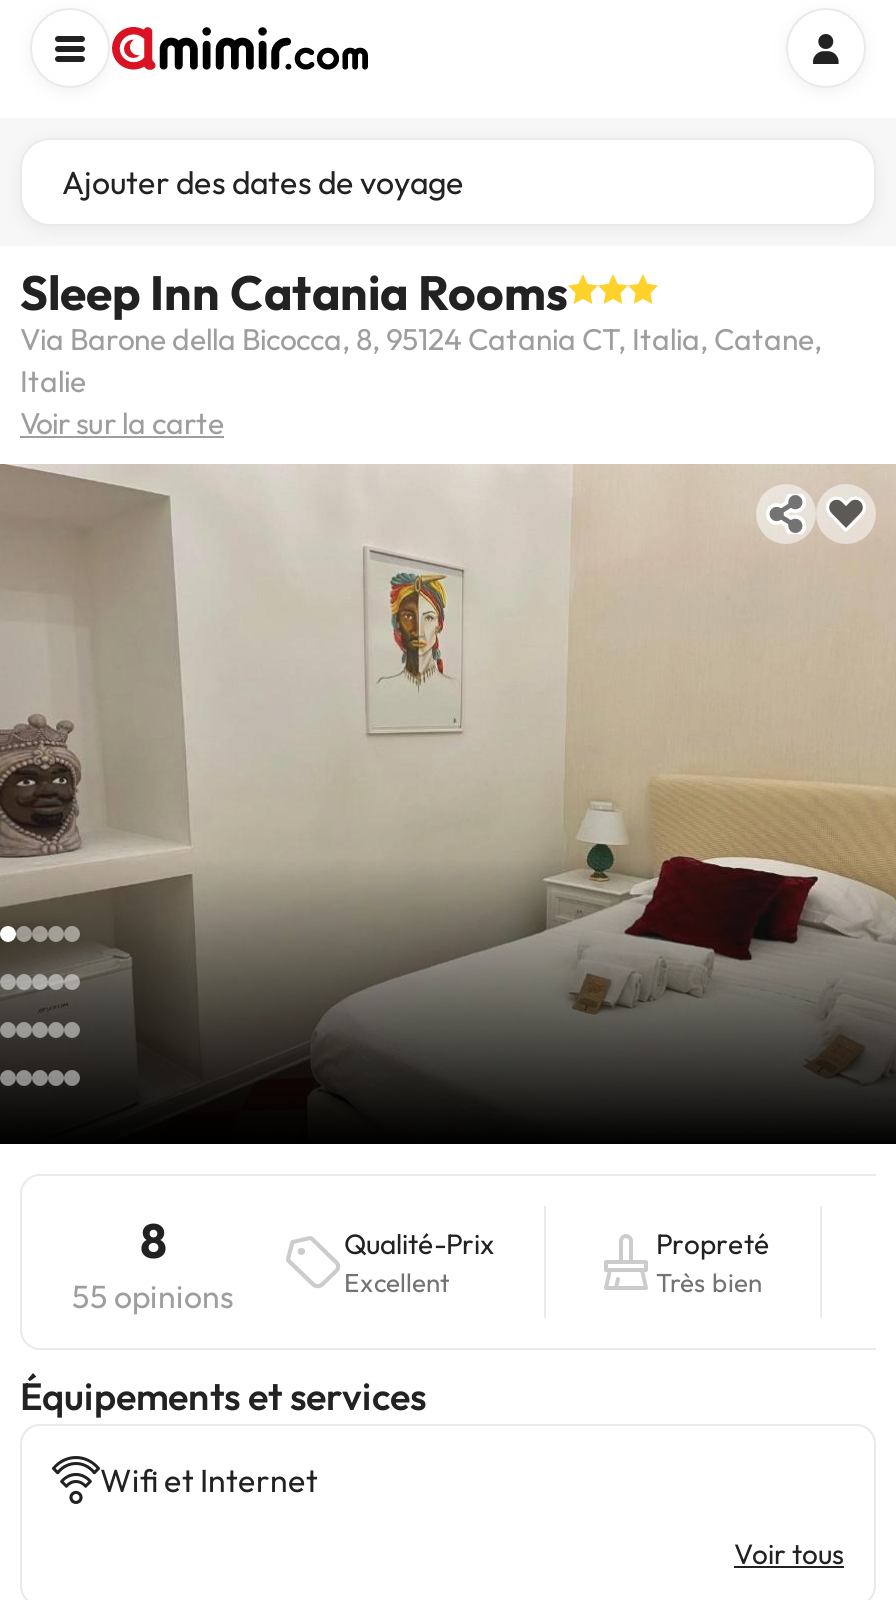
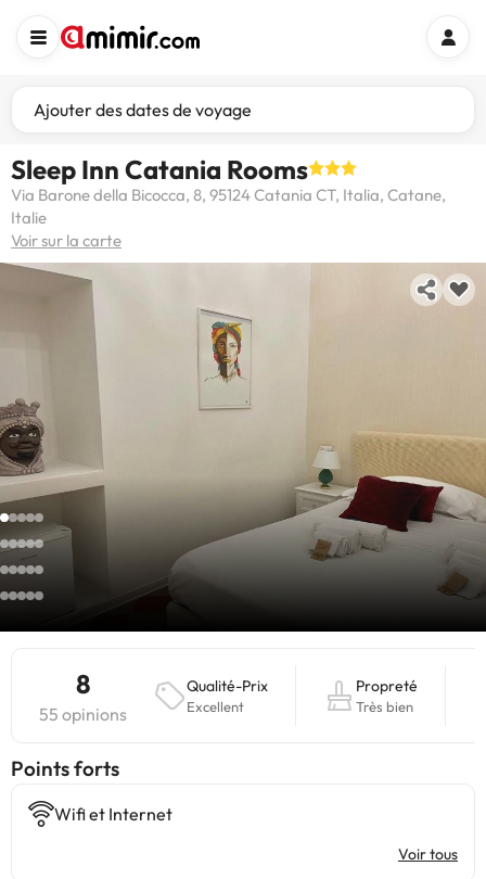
- Équipements et services
+ Points forts
